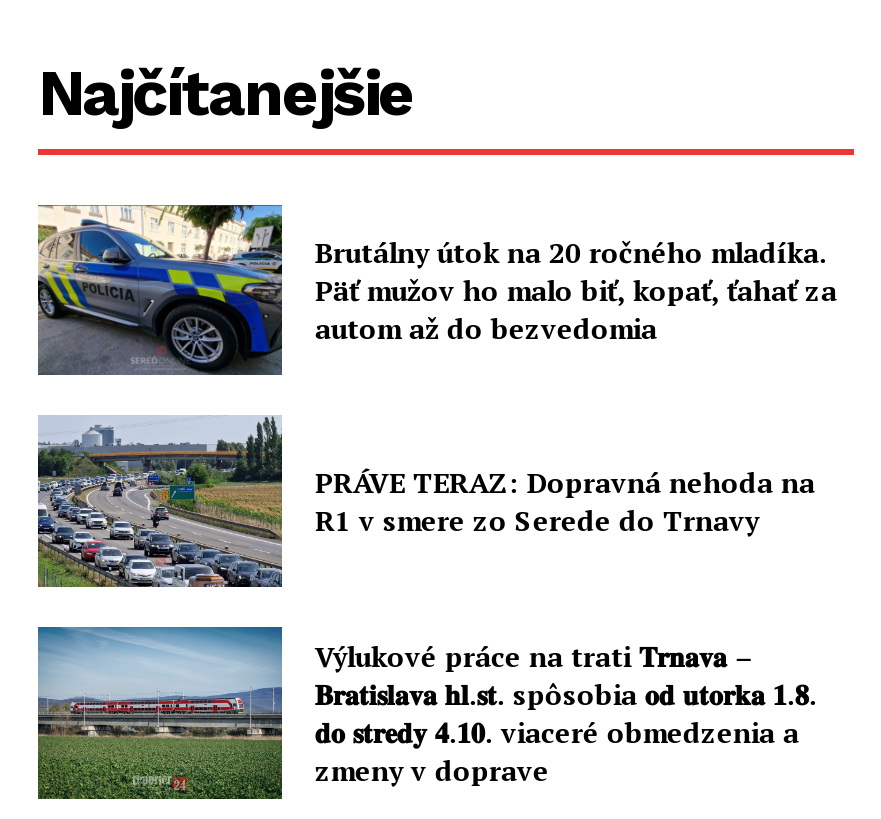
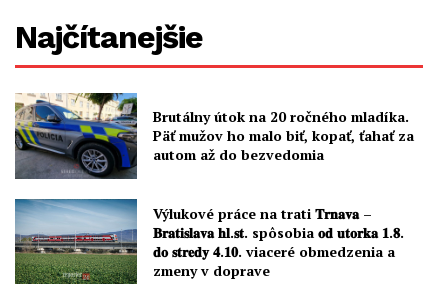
- [image]
- PRÁVE TERAZ: Dopravná nehoda na
- R1 v smere zo Serede do Trnavy
